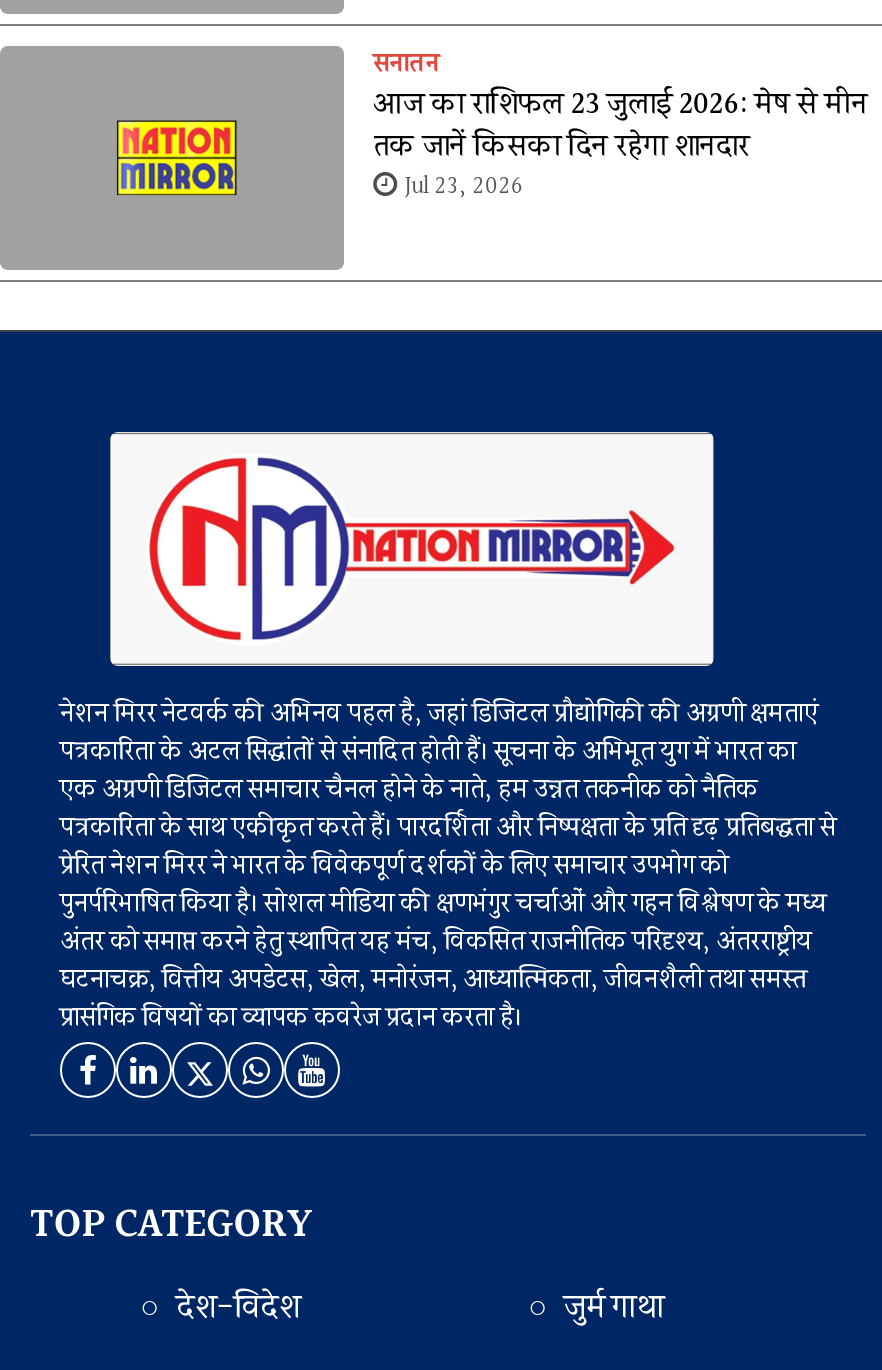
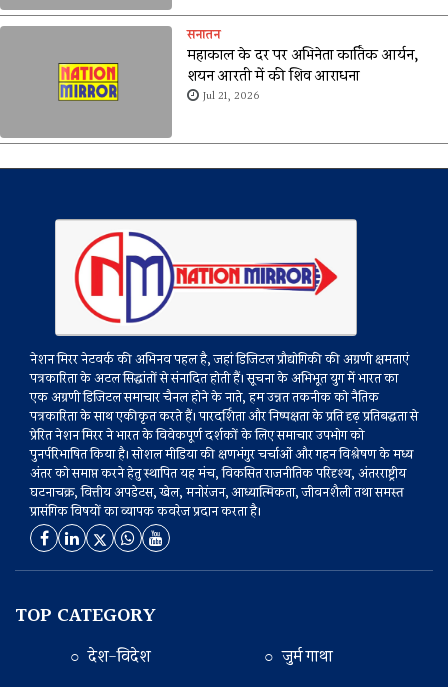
- आज का राशिफल 23 जुलाई 2026: मेष से मीन
- तक जानें किसका दिन रहेगा शानदार
- Jul 23, 2026
+ महाकाल के दर पर अभिनेता कार्तिक आर्यन,
+ शयन आरती में की शिव आराधना
+ Jul 21, 2026
